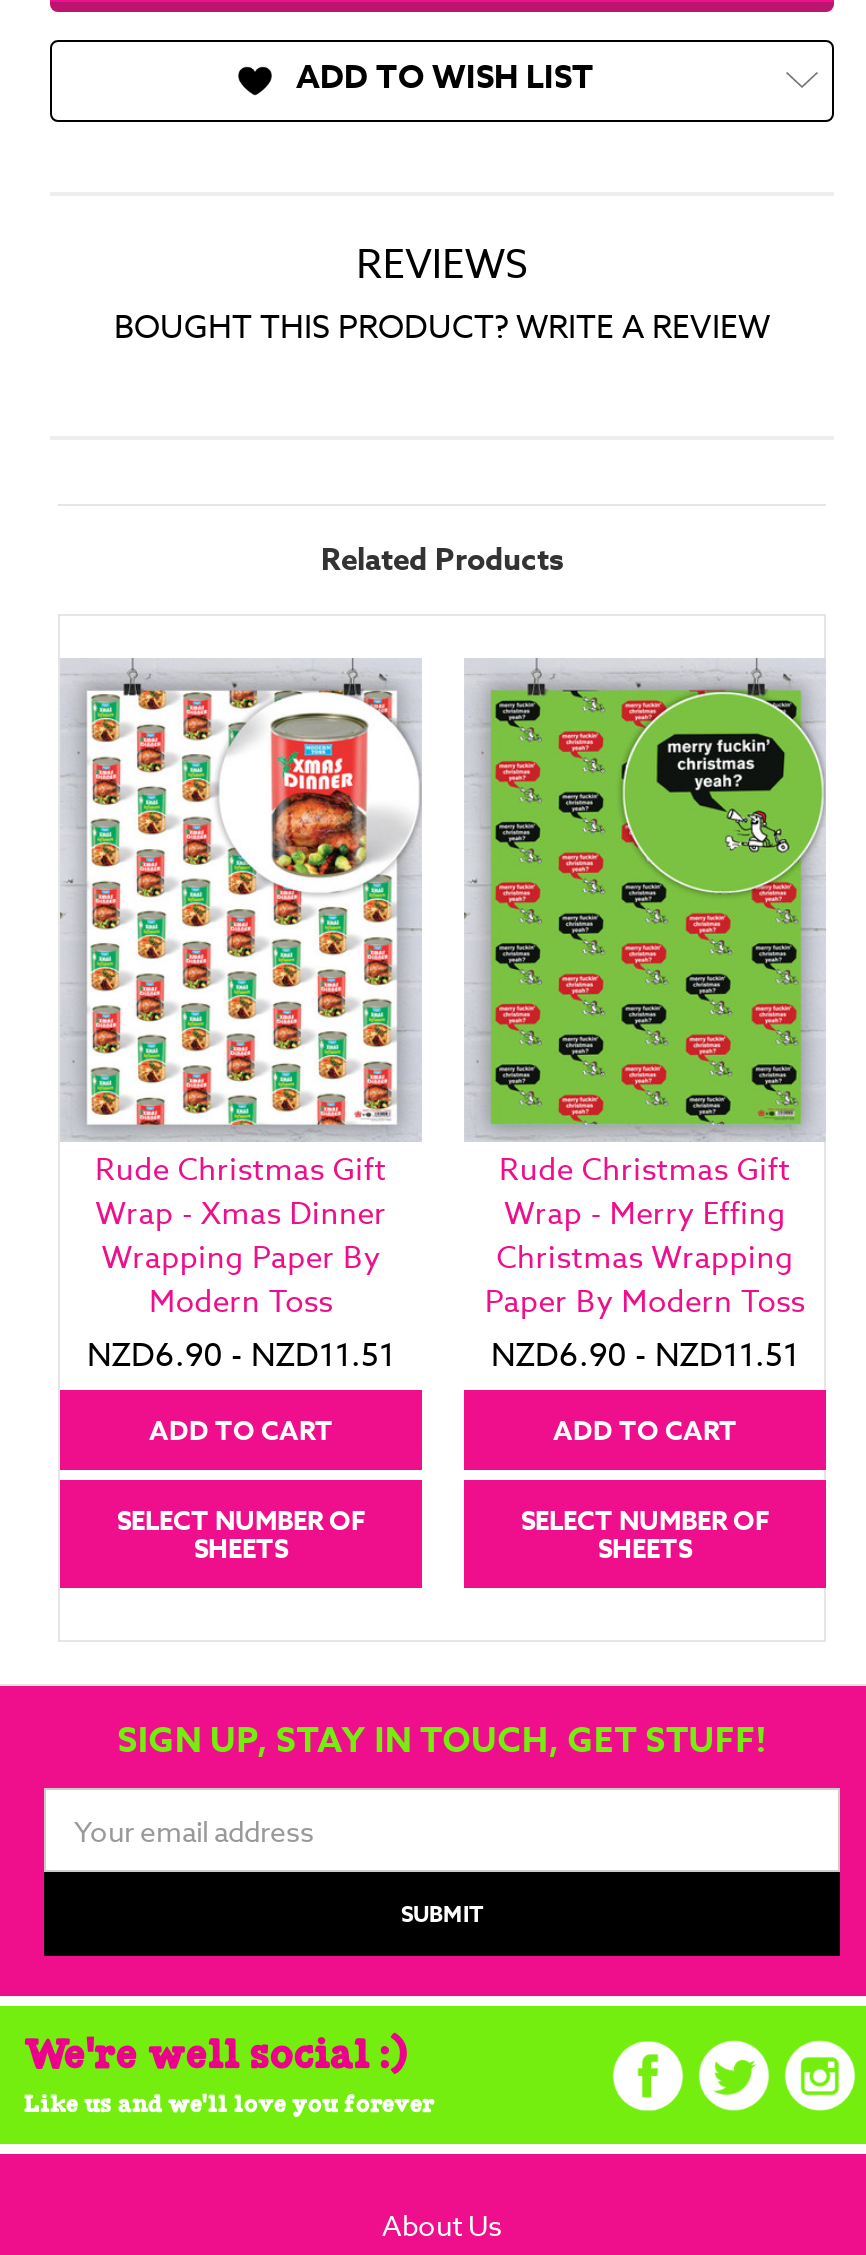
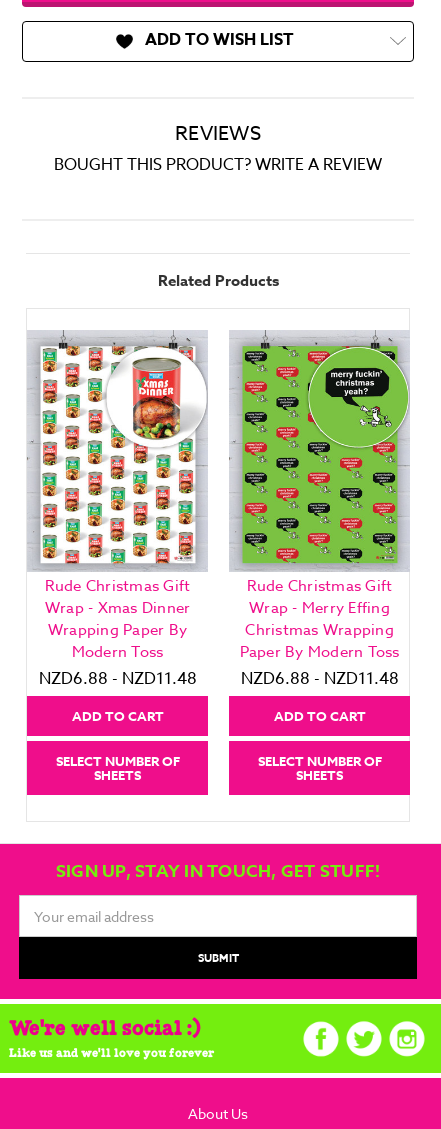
- NZD6.90 - NZD11.51
+ NZD6.88 - NZD11.48

- NZD6.90 - NZD11.51
+ NZD6.88 - NZD11.48
